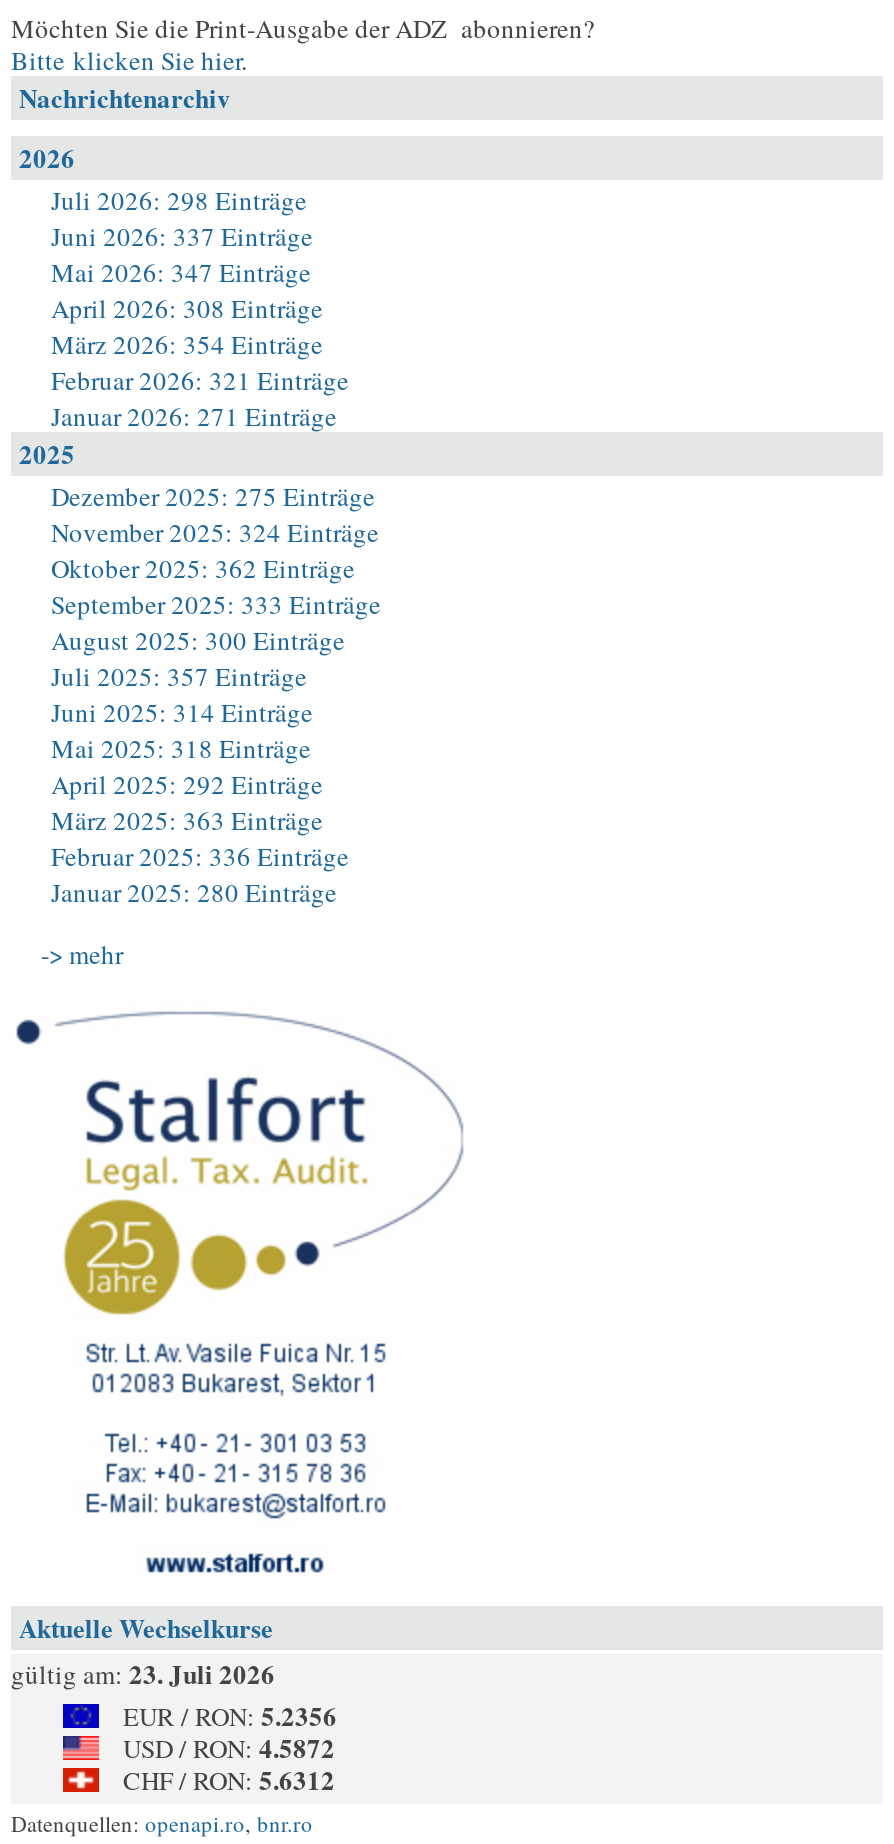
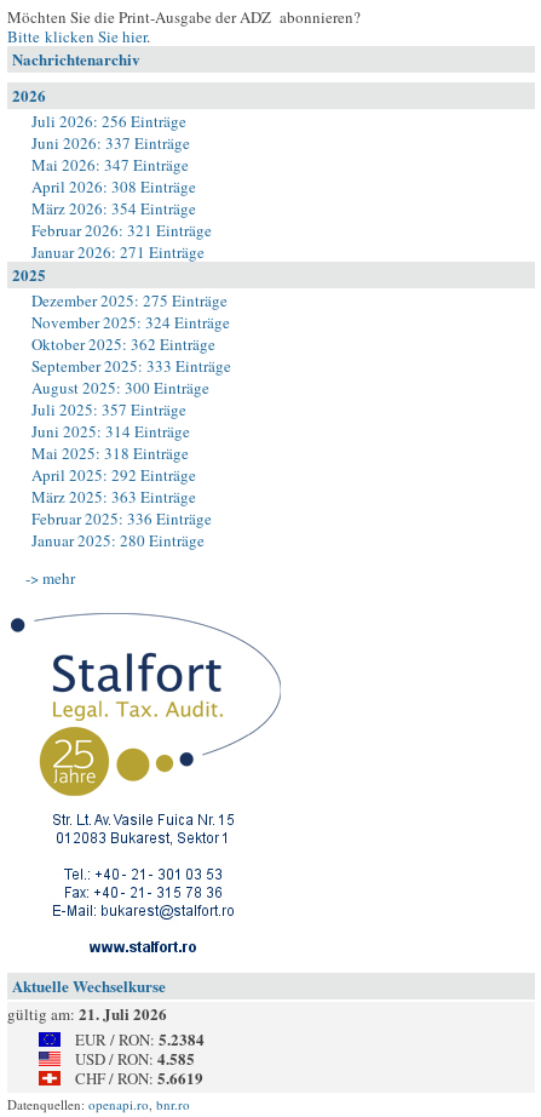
- Juli 2026: 298 Einträge
+ Juli 2026: 256 Einträge

- gültig am: 23. Juli 2026
+ gültig am: 21. Juli 2026

- EUR / RON: 5.2356
+ EUR / RON: 5.2384

- USD / RON: 4.5872
+ USD / RON: 4.585

- CHF / RON: 5.6312
+ CHF / RON: 5.6619
